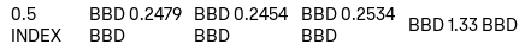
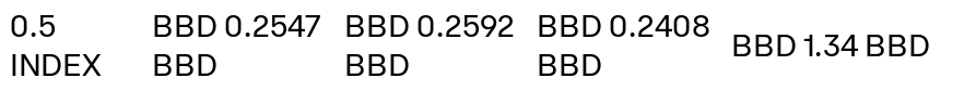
- BBD 0.2479
+ BBD 0.2547

- BBD 0.2454
+ BBD 0.2592

- BBD 0.2534
+ BBD 0.2408

- BBD 1.33 BBD
+ BBD 1.34 BBD
